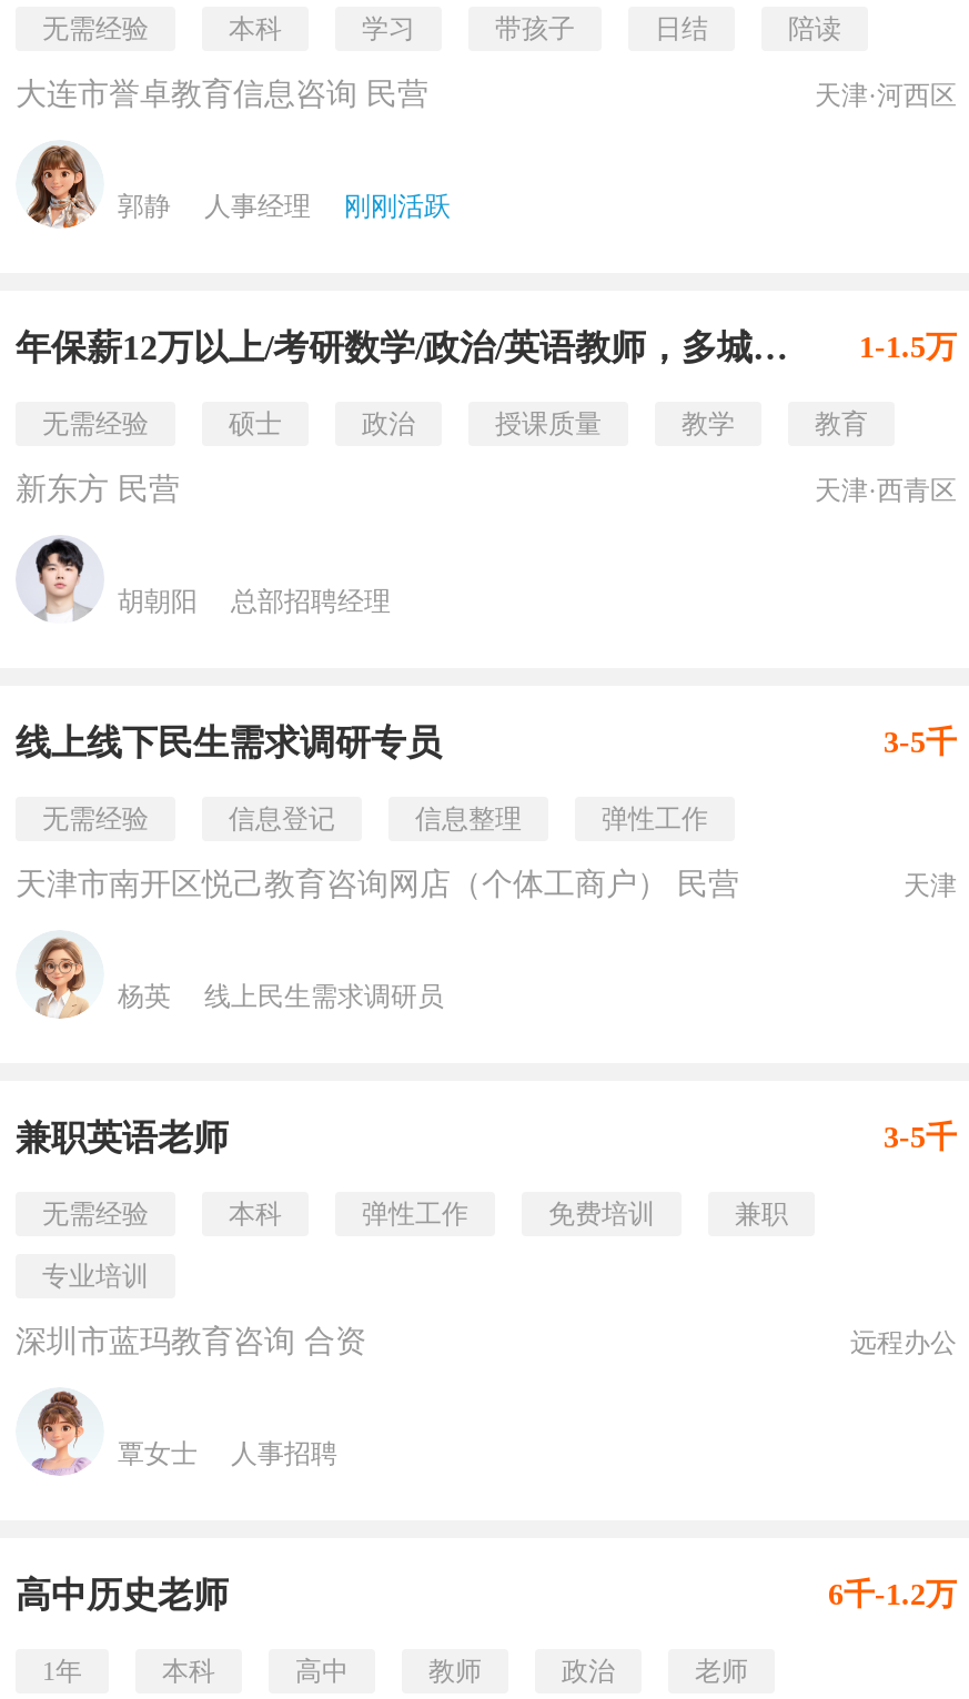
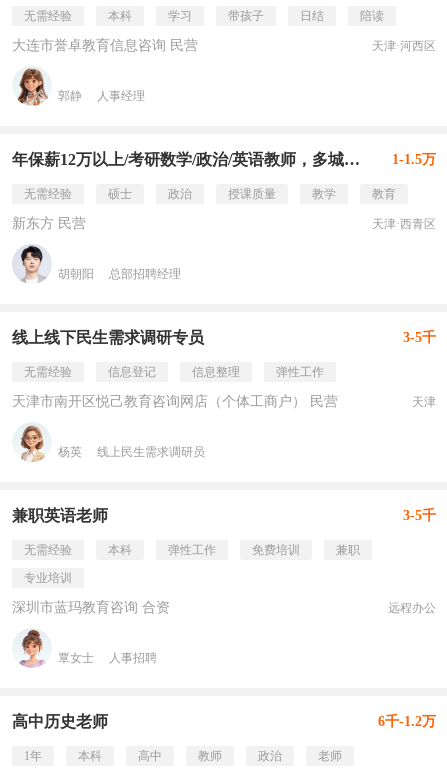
- 刚刚活跃
